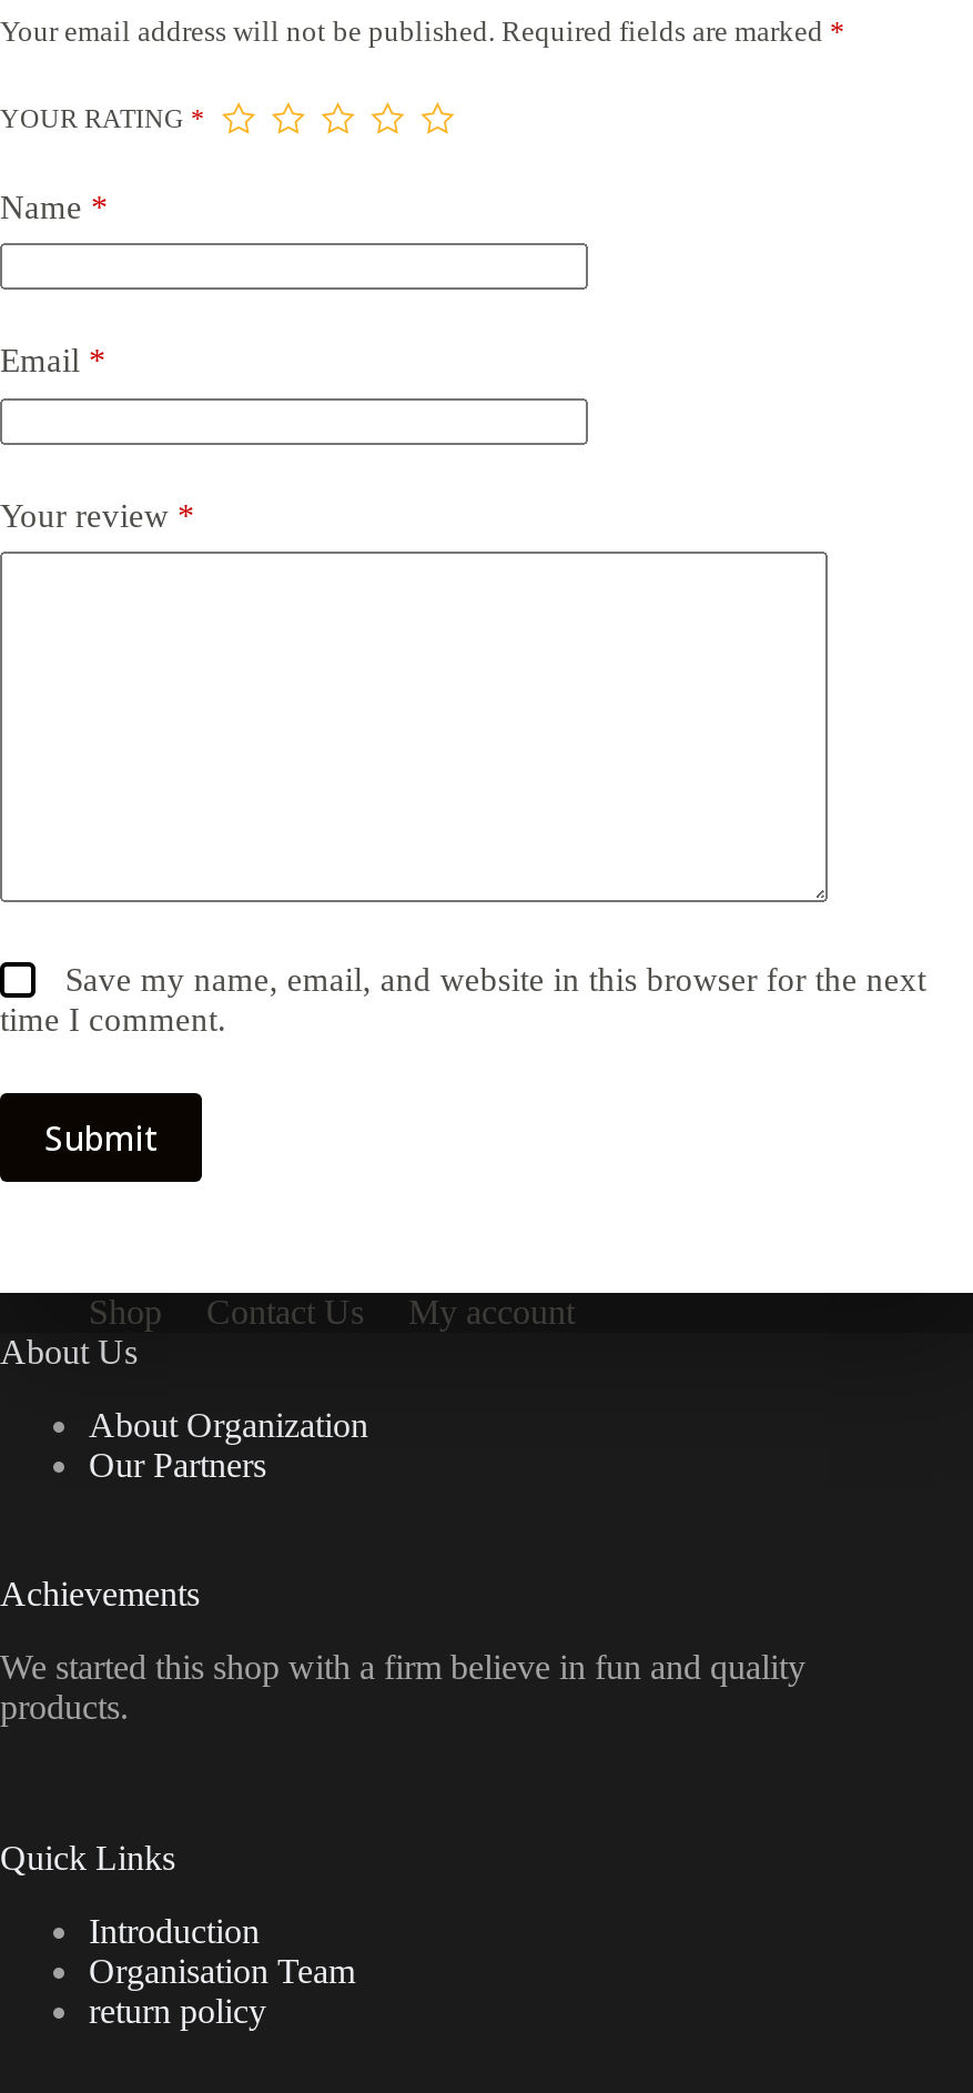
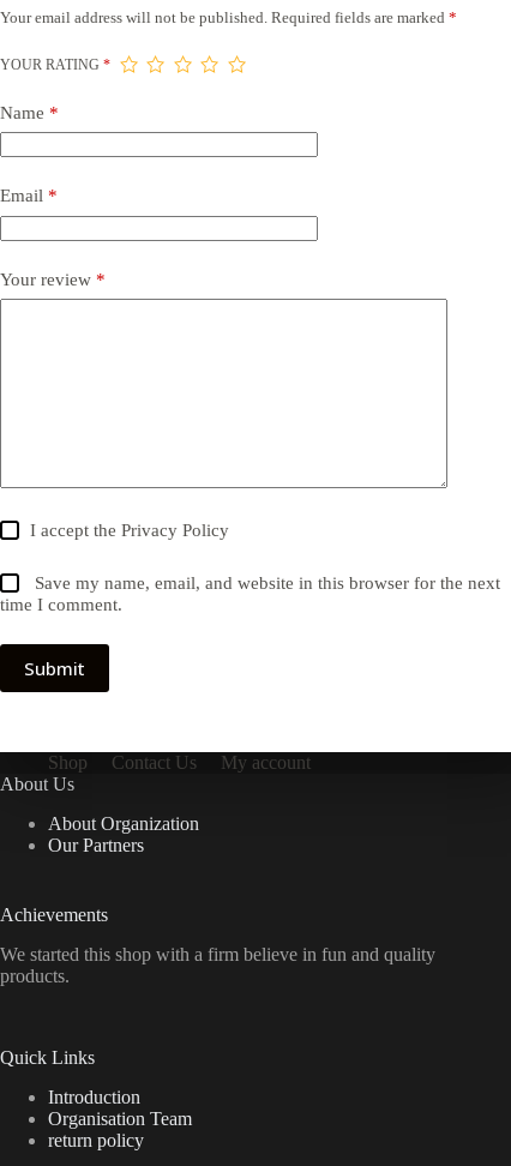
+ I accept the Privacy Policy
